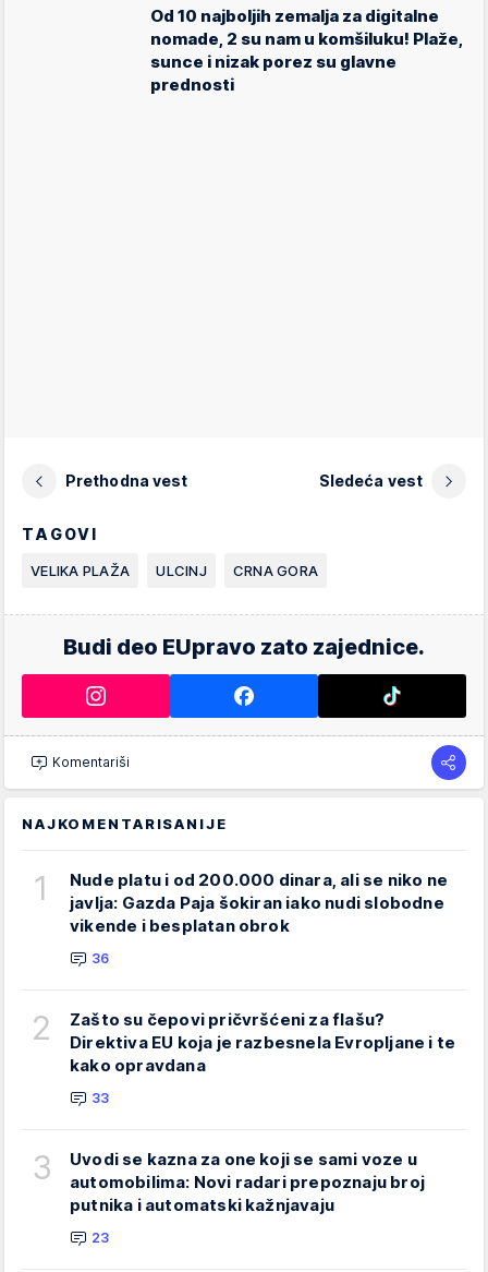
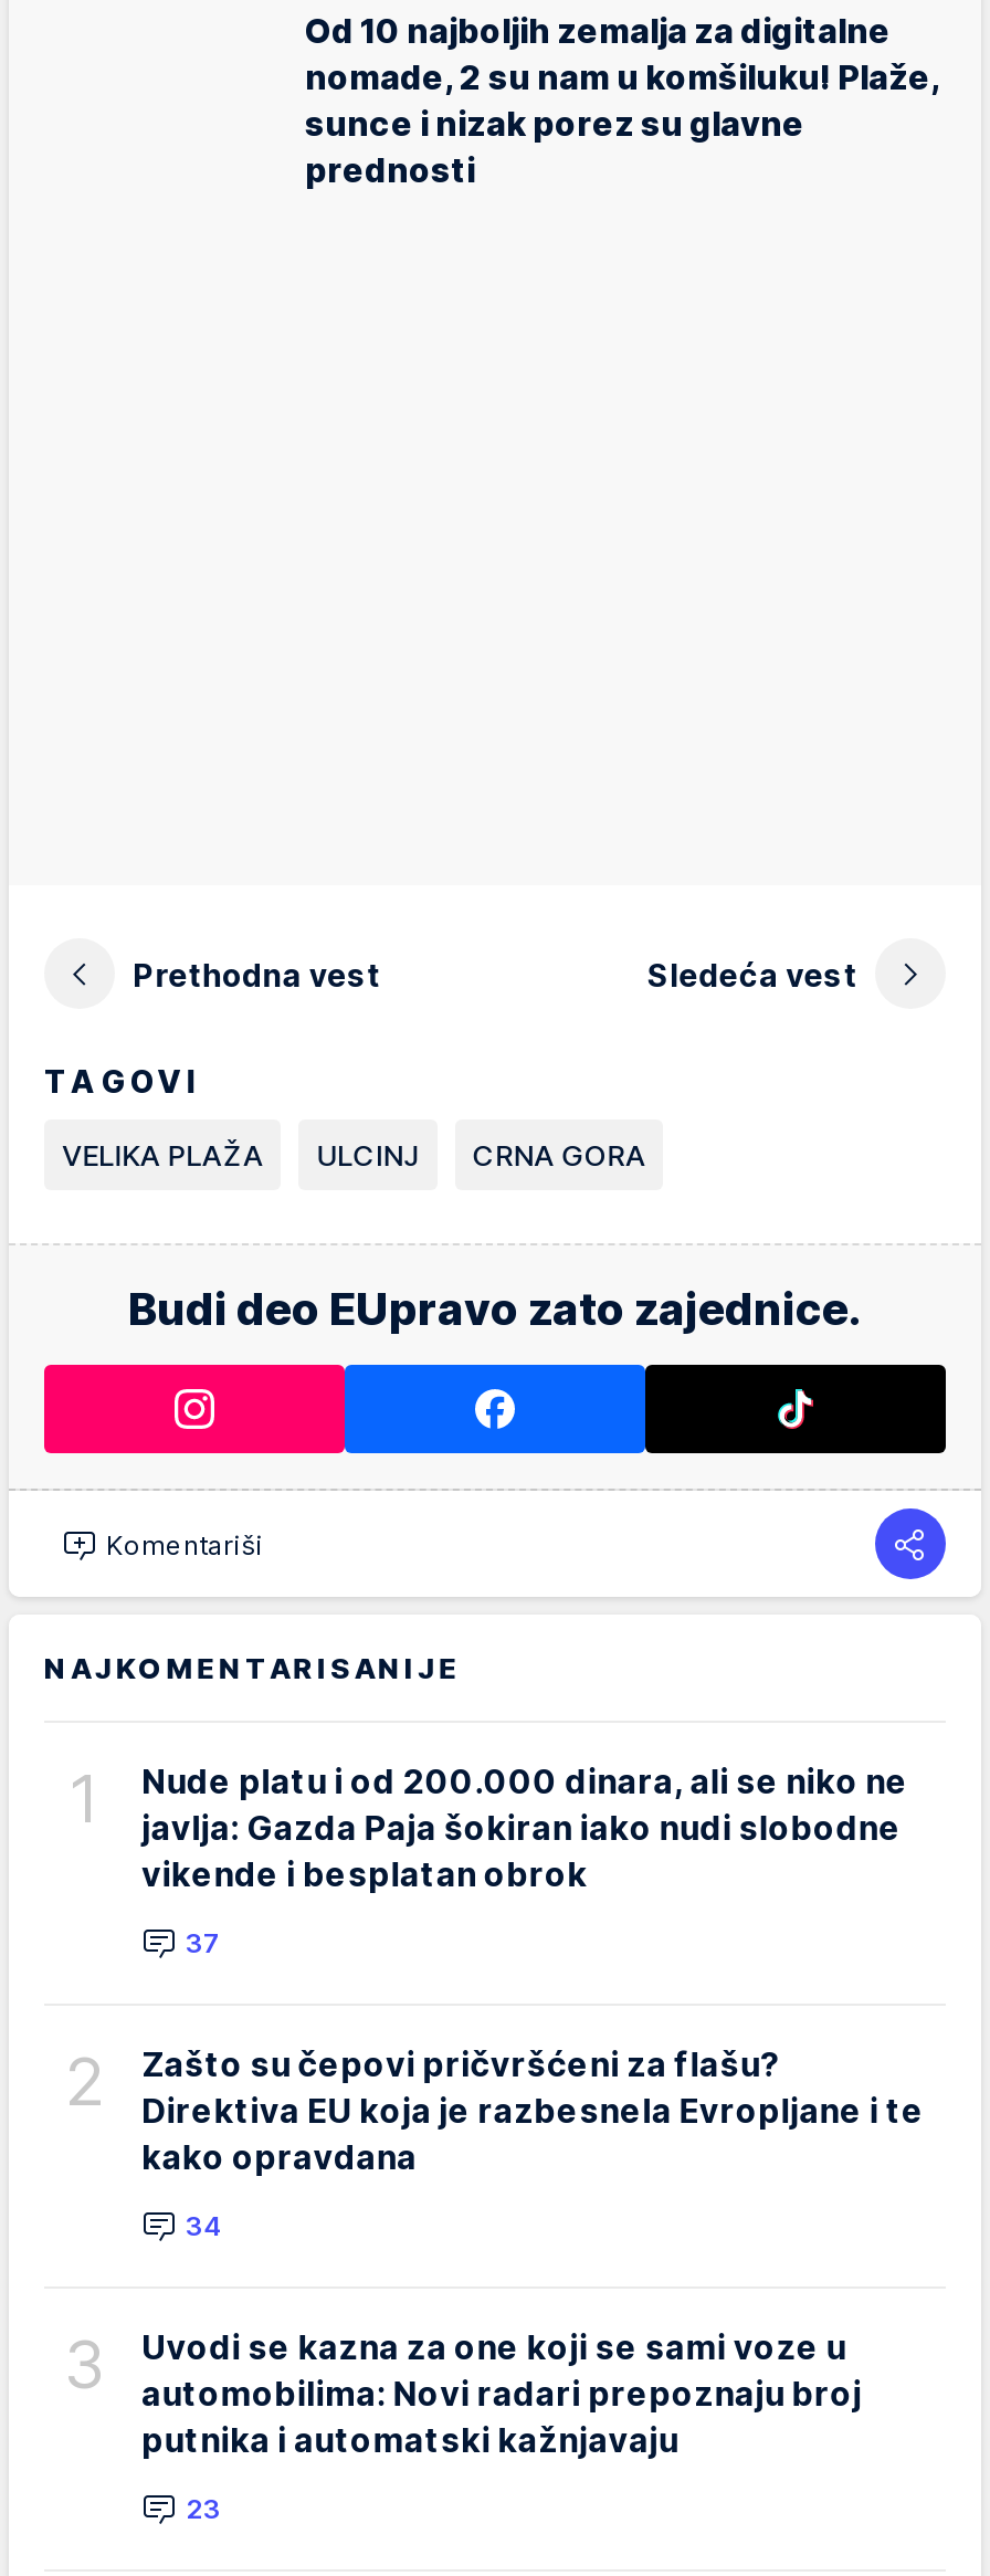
- 36
+ 37

- 33
+ 34
